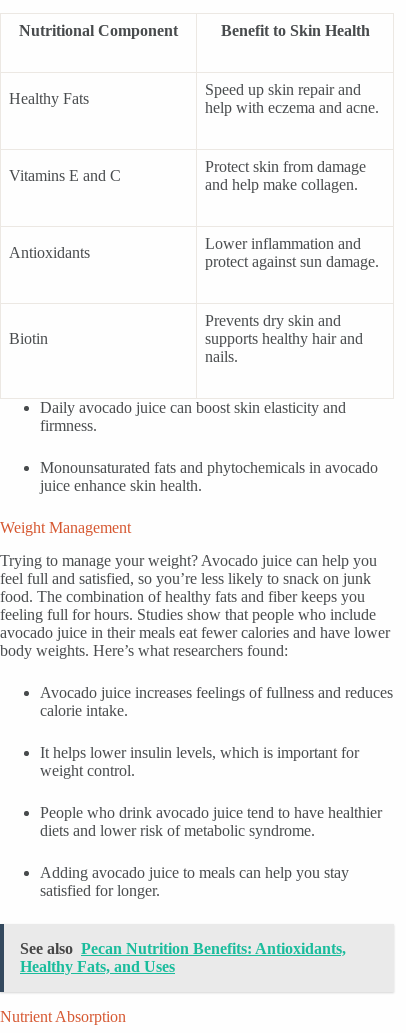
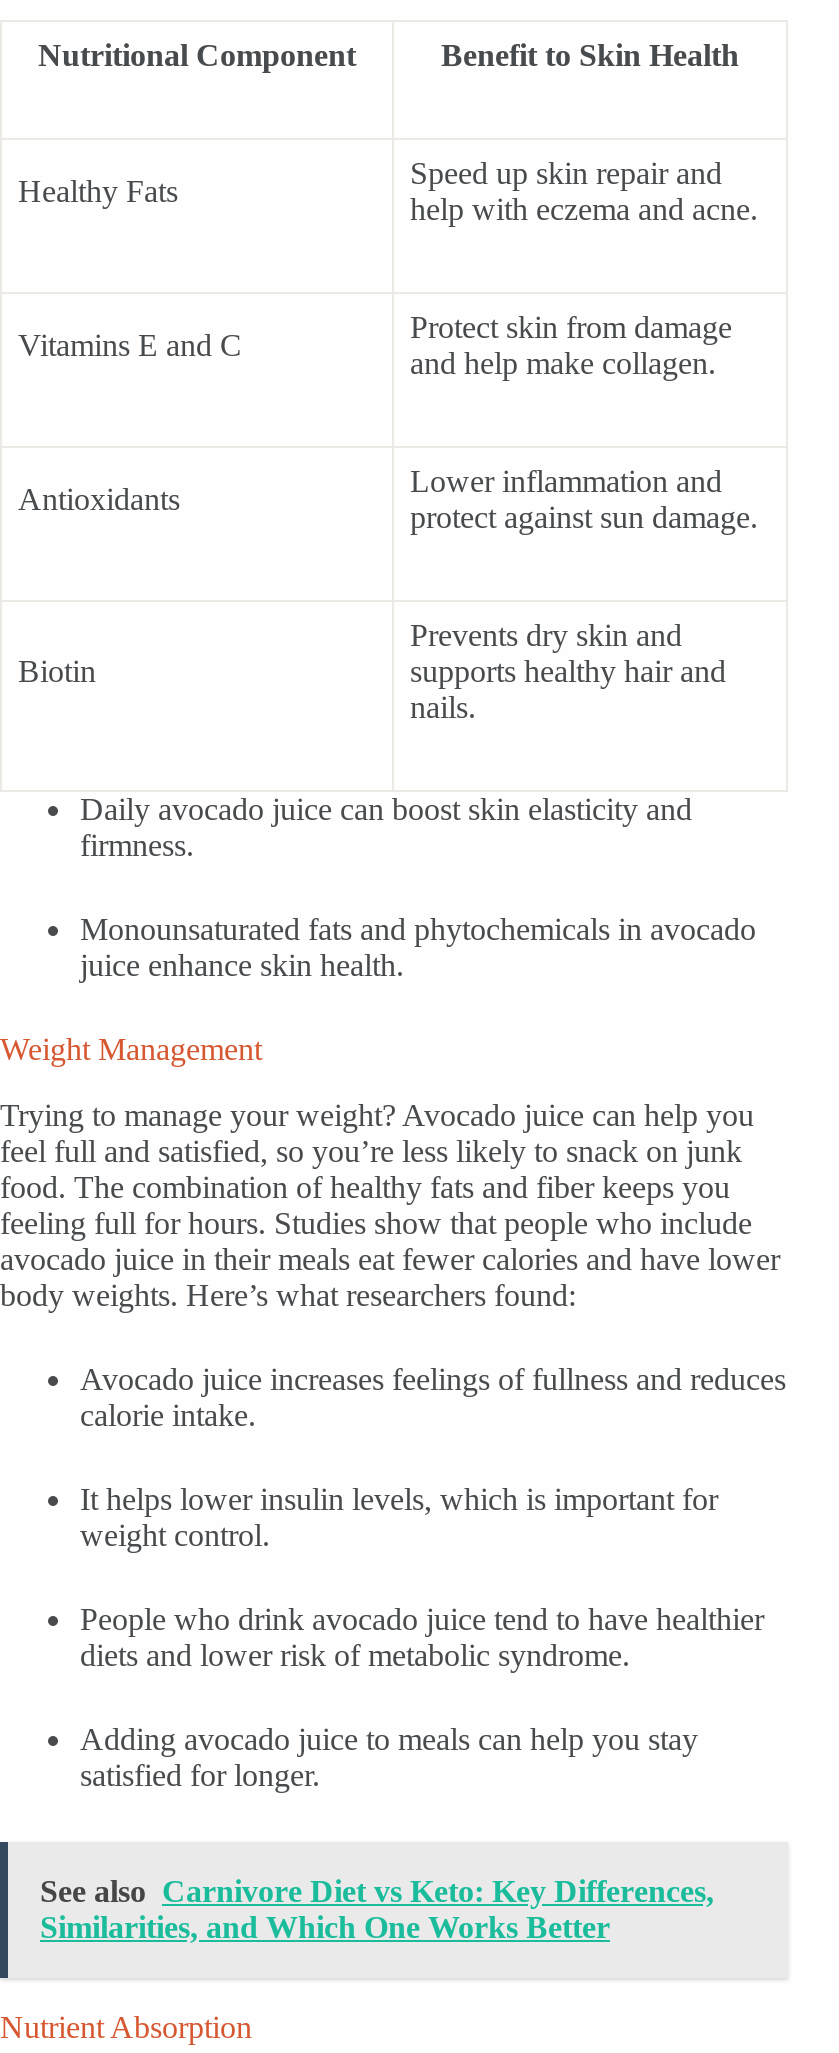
- See also Pecan Nutrition Benefits: Antioxidants,
- Healthy Fats, and Uses
+ See also Carnivore Diet vs Keto: Key Differences,
+ Similarities, and Which One Works Better
